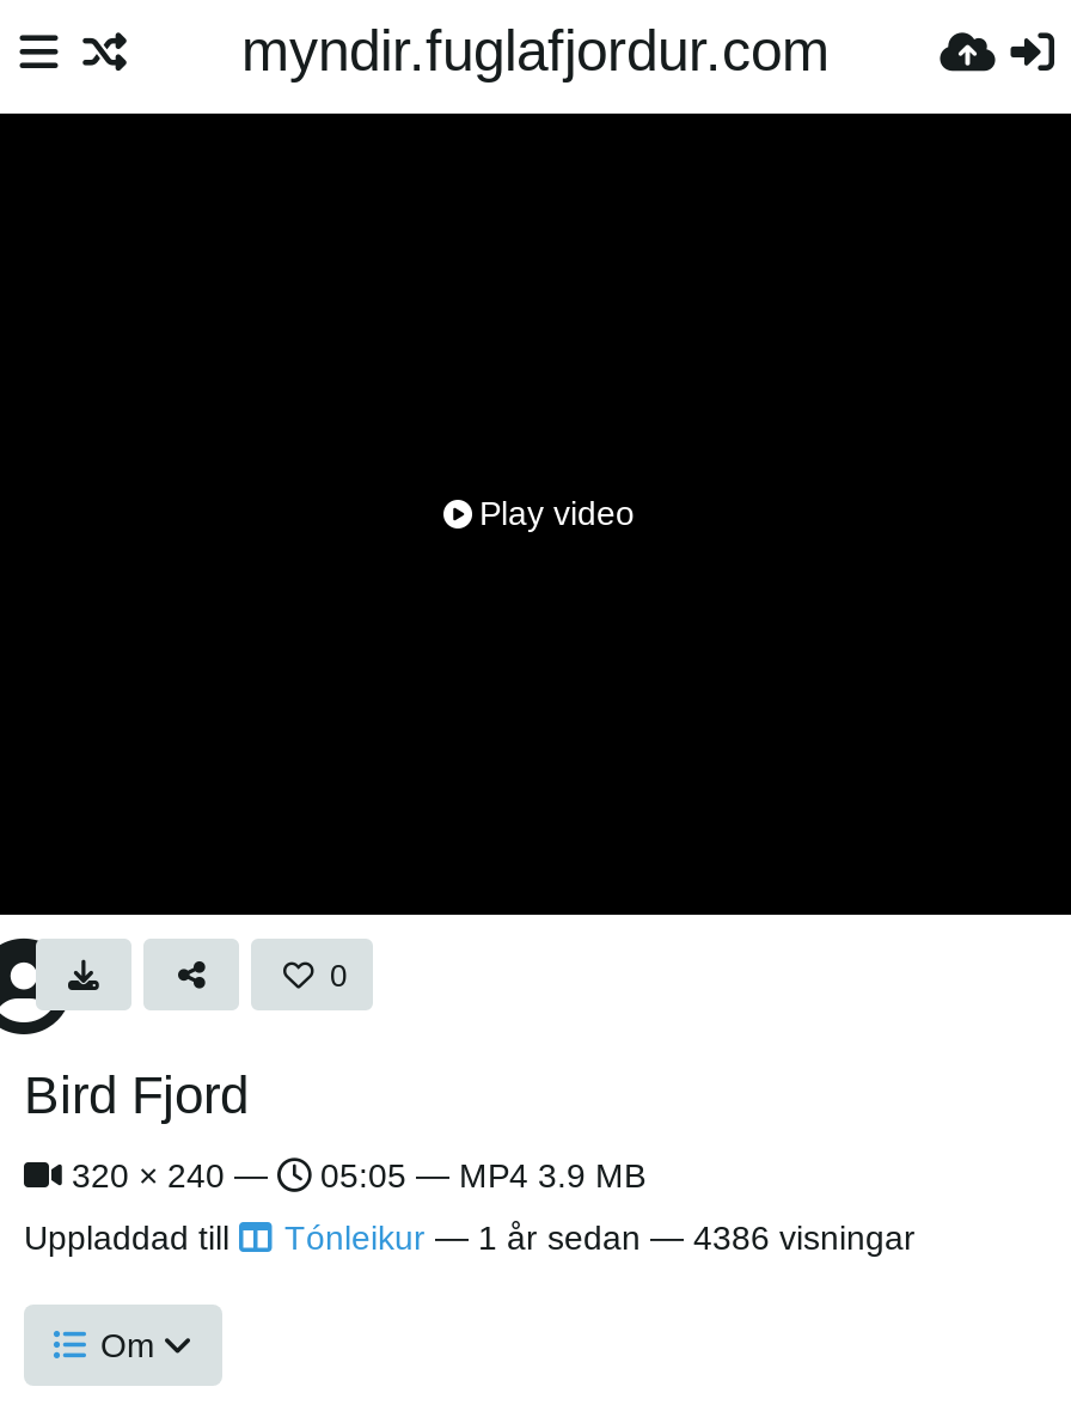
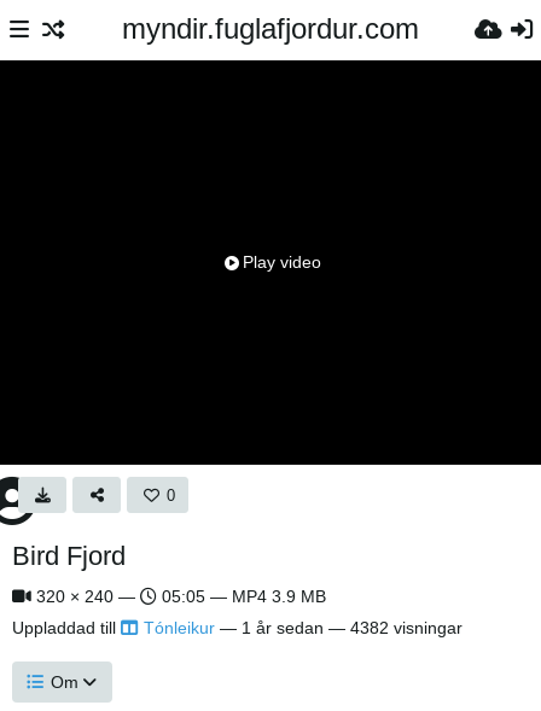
- Tónleikur — 1 år sedan — 4386 visningar
+ Tónleikur — 1 år sedan — 4382 visningar
